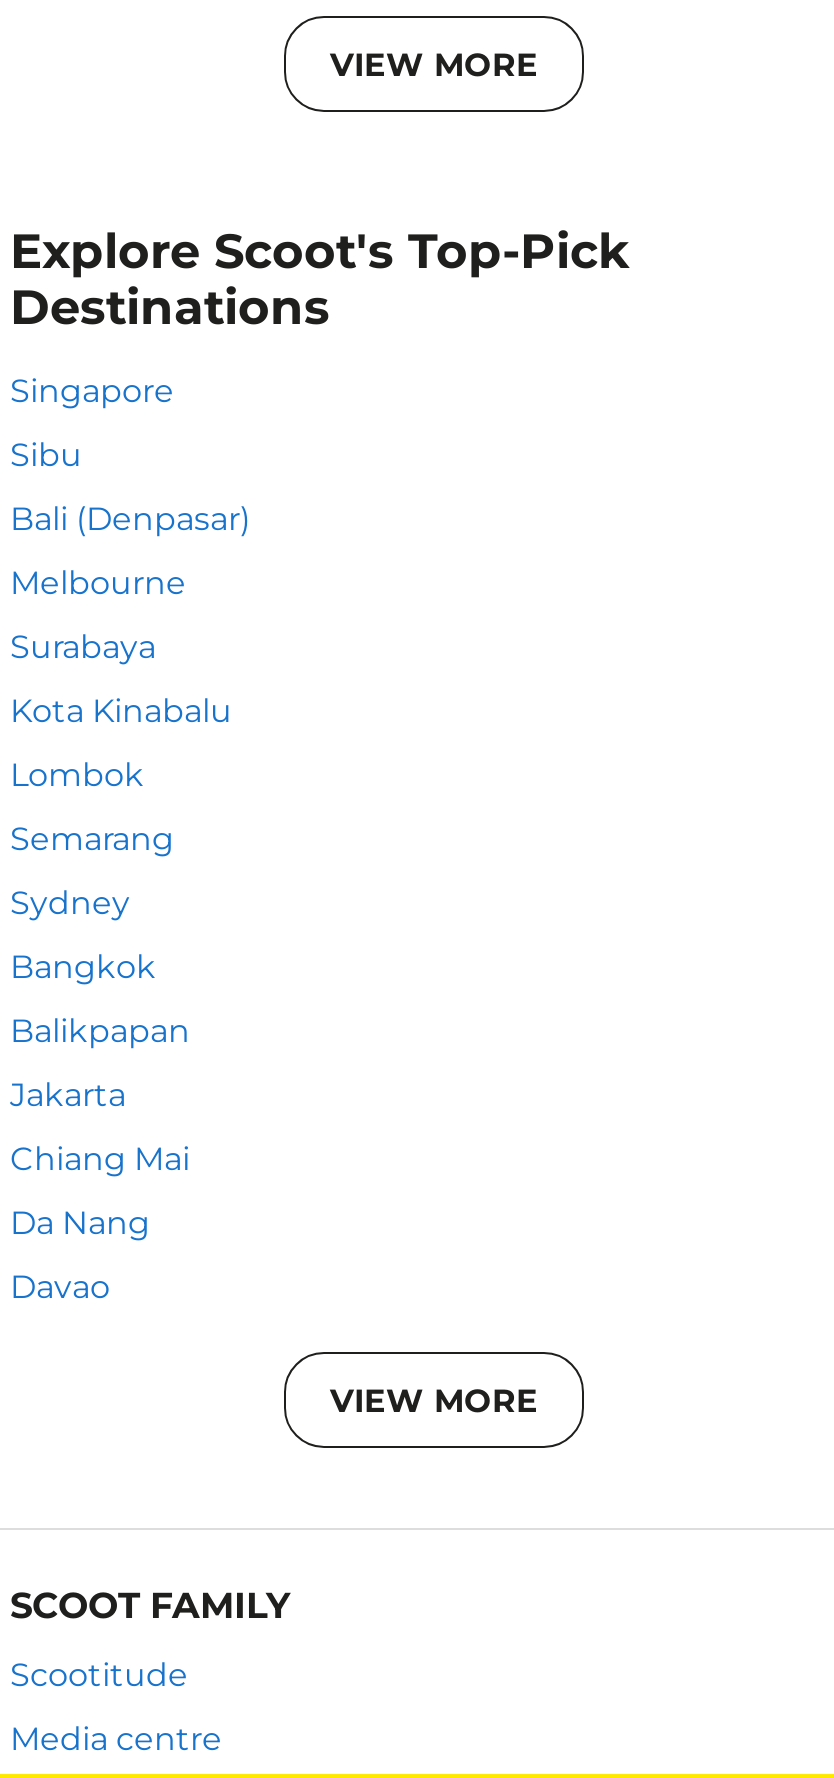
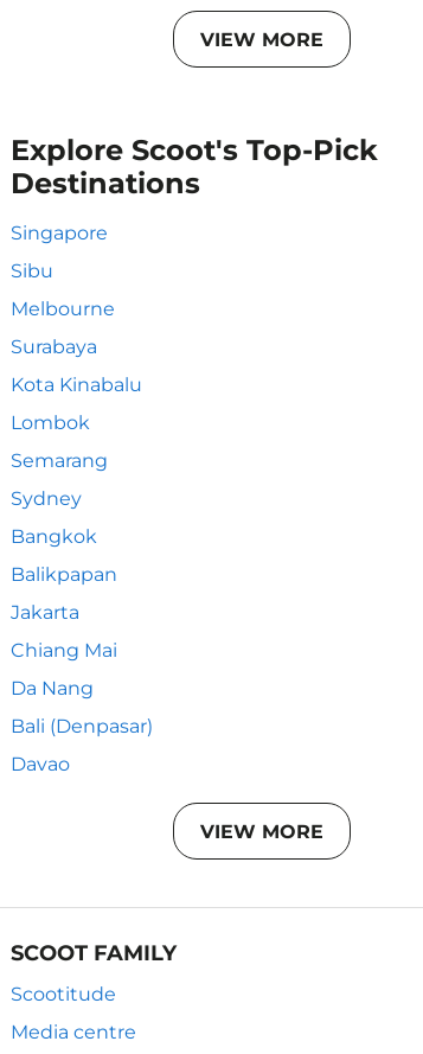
moved down: Bali (Denpasar)

moved up: Melbourne | Surabaya | Kota Kinabalu | ... | Chiang Mai | Da Nang
